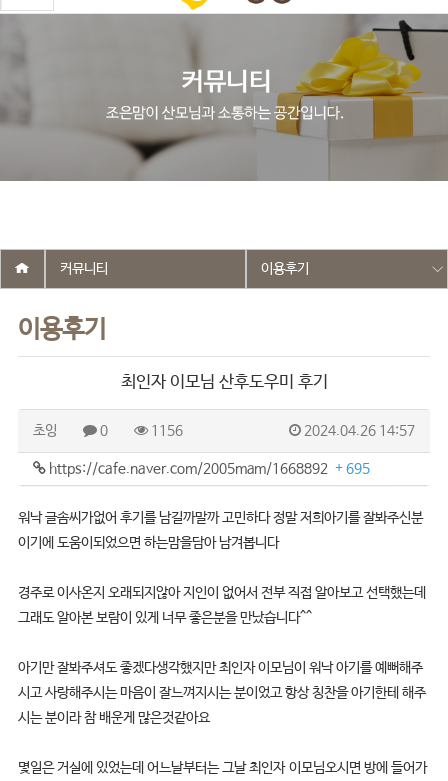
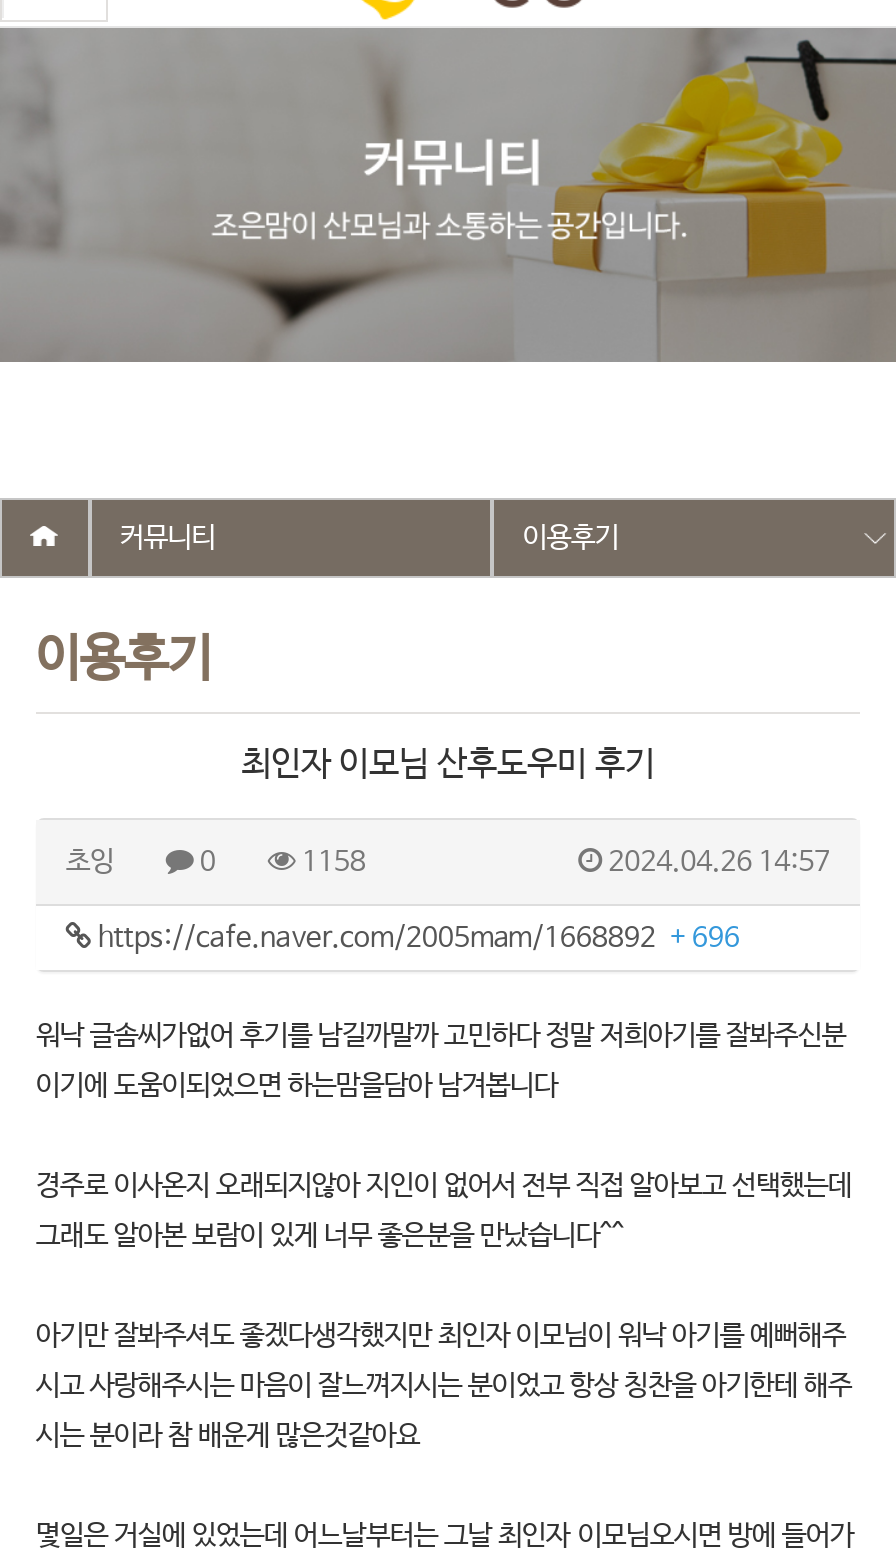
- 1156
+ 1158

- https://cafe.naver.com/2005mam/1668892 + 695
+ https://cafe.naver.com/2005mam/1668892 + 696
